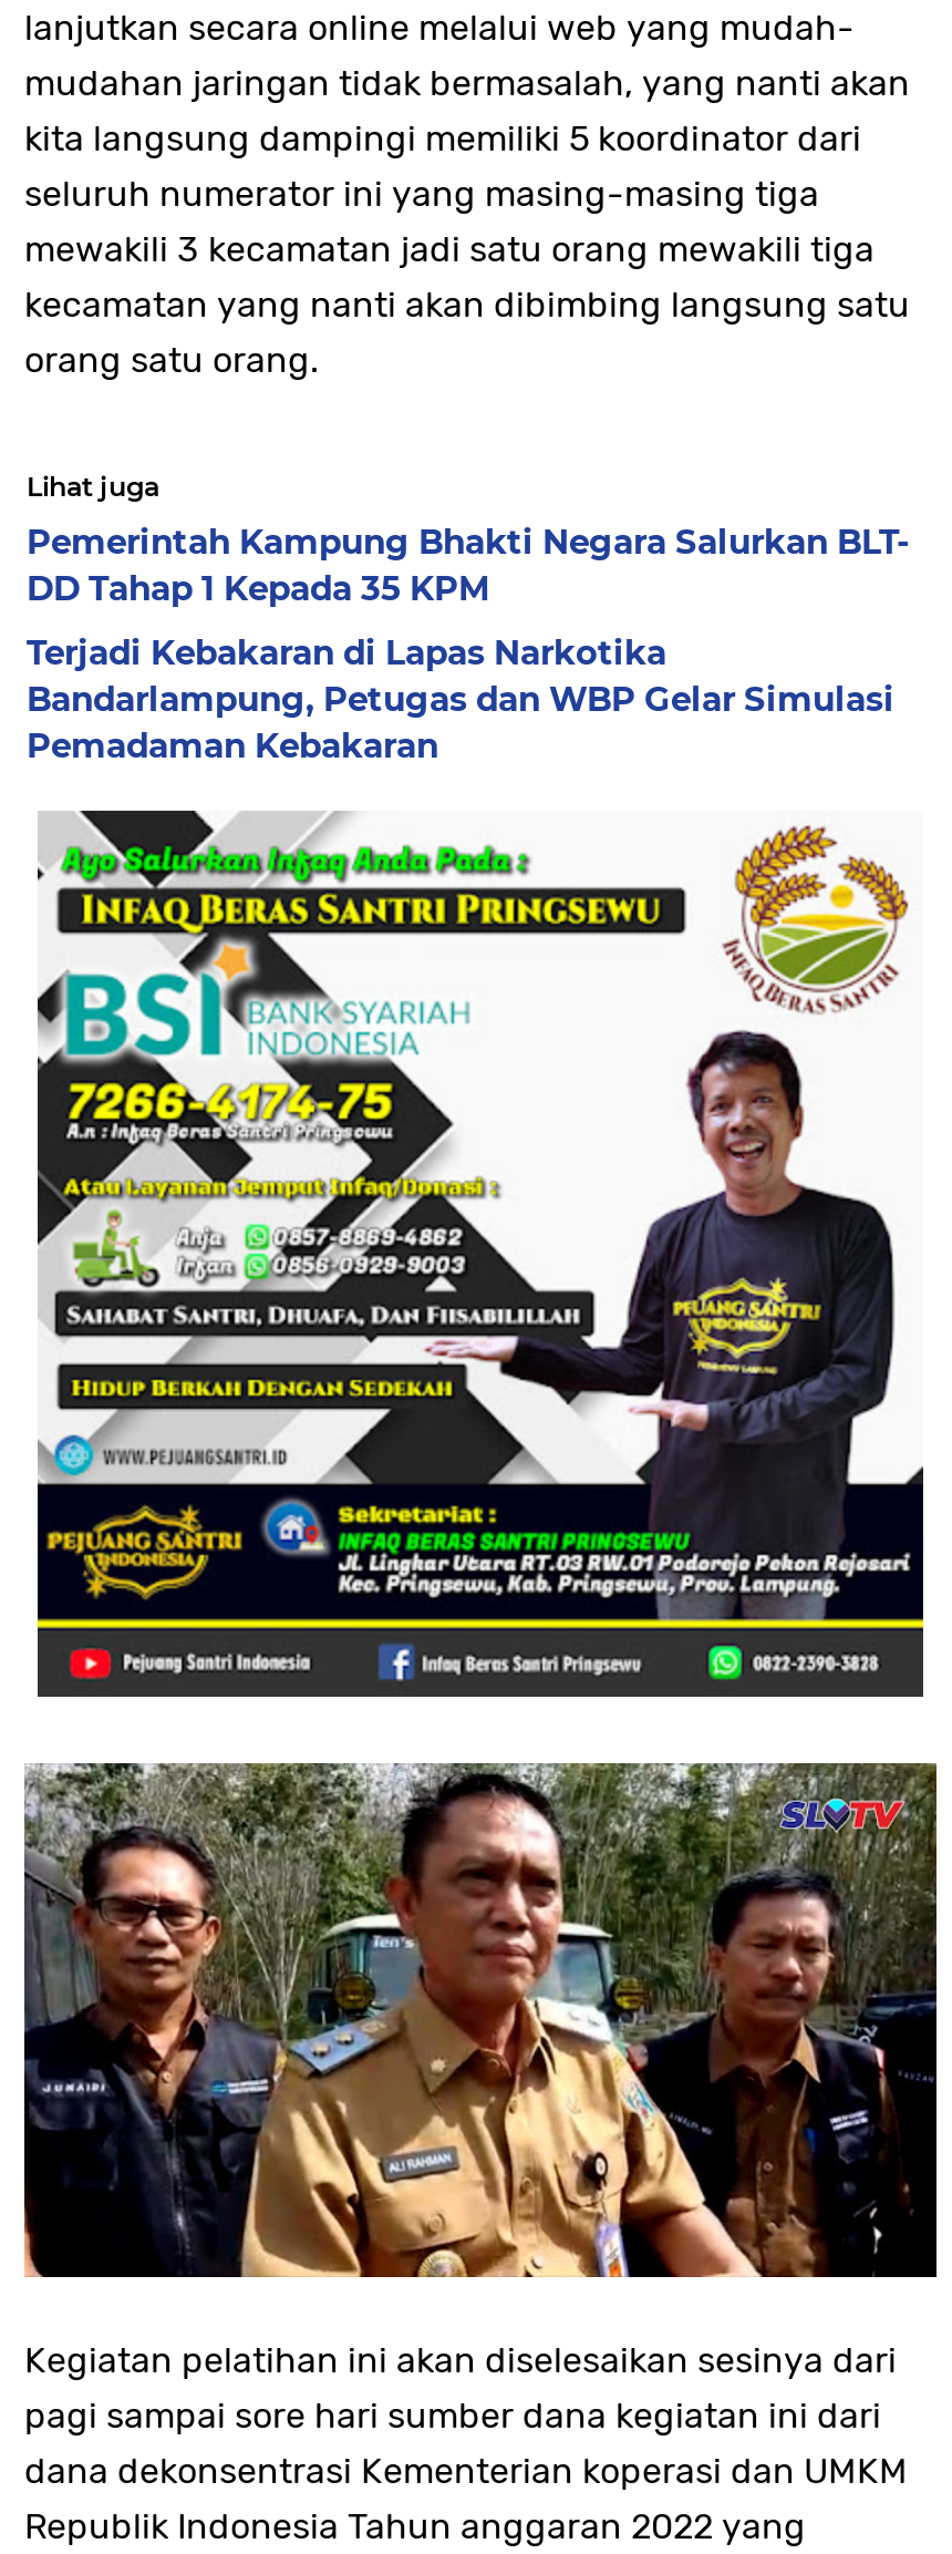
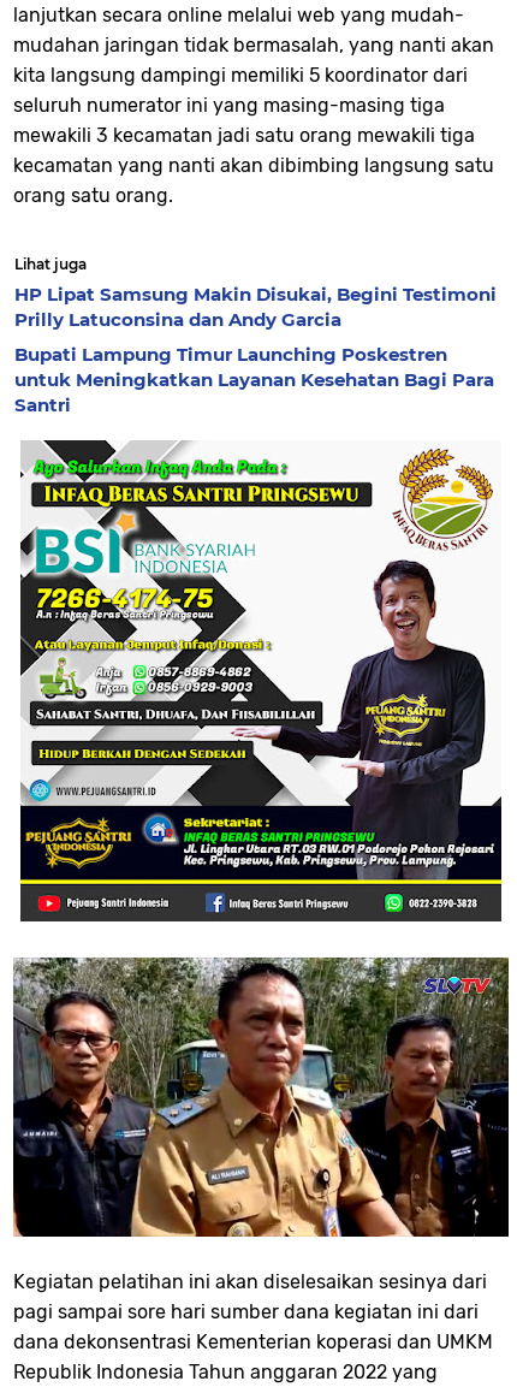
- Pemerintah Kampung Bhakti Negara Salurkan BLT-
- DD Tahap 1 Kepada 35 KPM
+ HP Lipat Samsung Makin Disukai, Begini Testimoni
+ Prilly Latuconsina dan Andy Garcia

- Terjadi Kebakaran di Lapas Narkotika
- Bandarlampung, Petugas dan WBP Gelar Simulasi
- Pemadaman Kebakaran
+ Bupati Lampung Timur Launching Poskestren
+ untuk Meningkatkan Layanan Kesehatan Bagi Para
+ Santri
